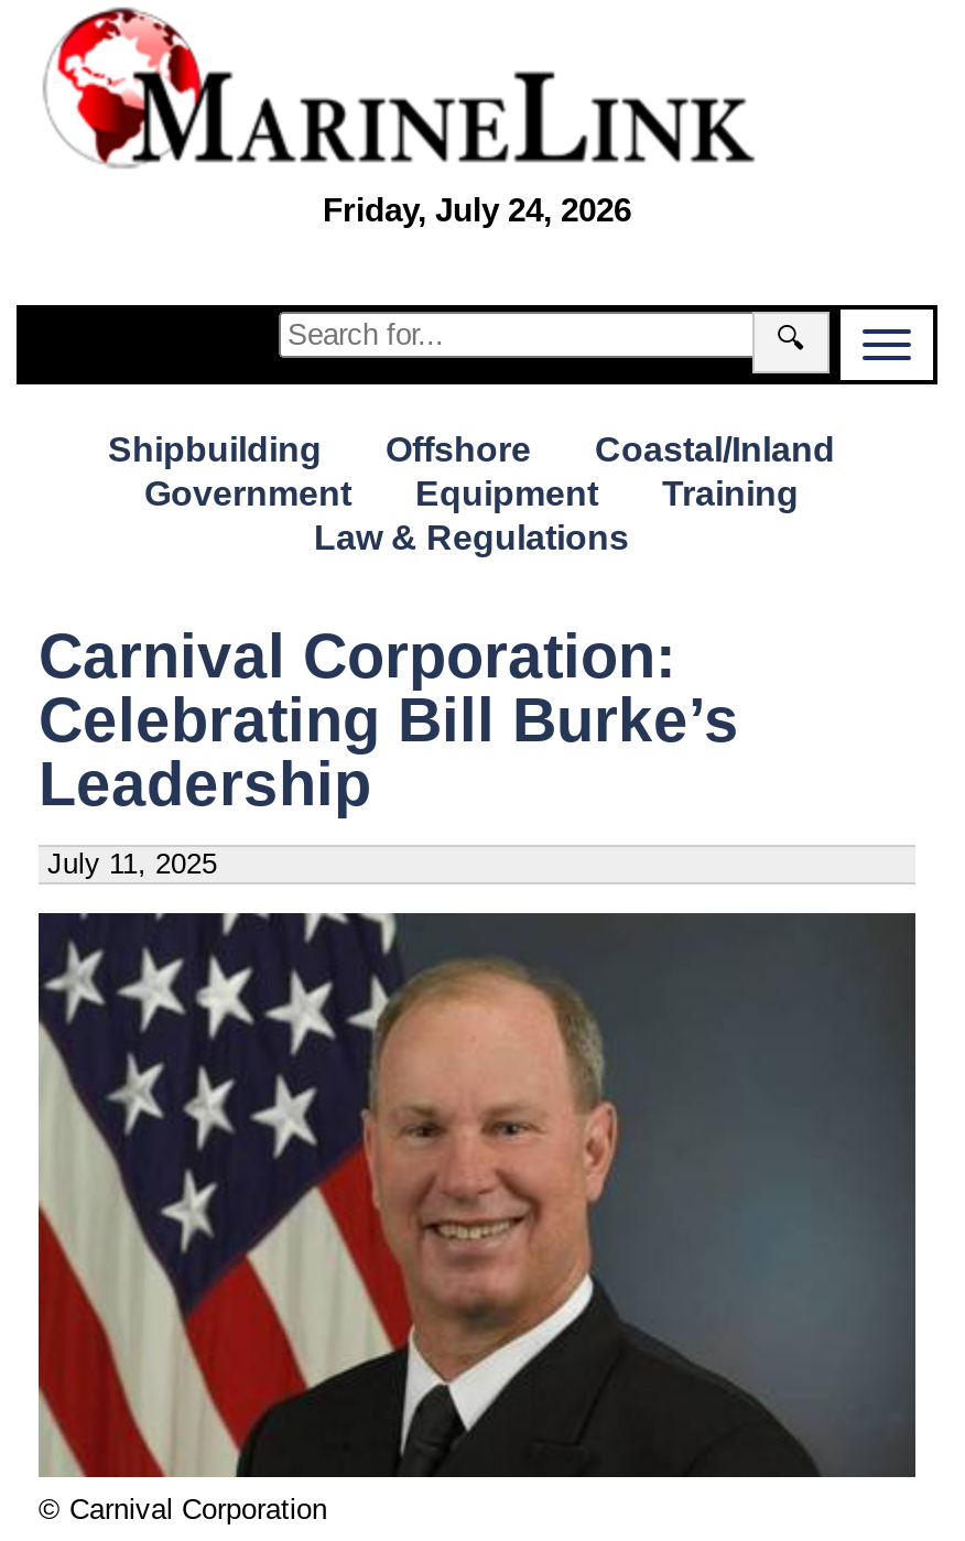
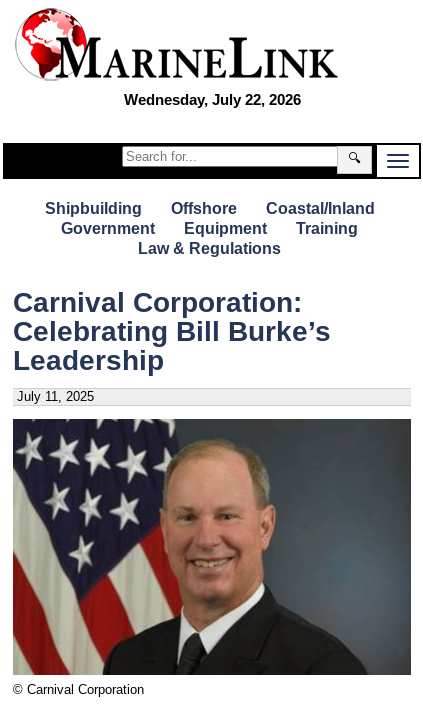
- Friday, July 24, 2026
+ Wednesday, July 22, 2026
